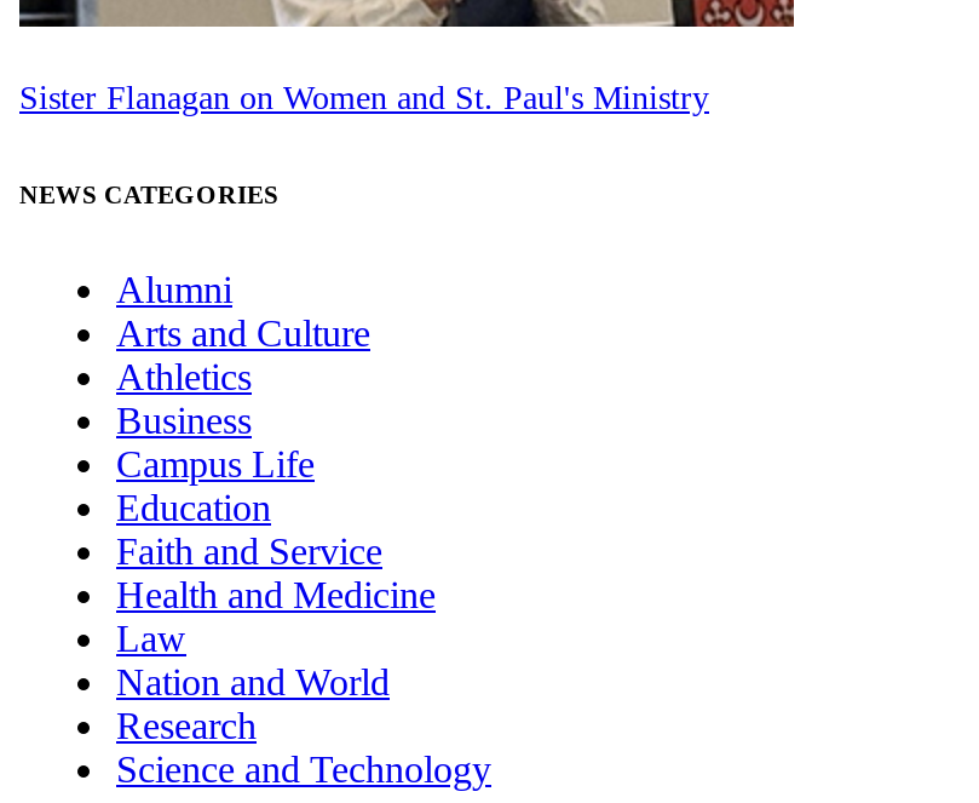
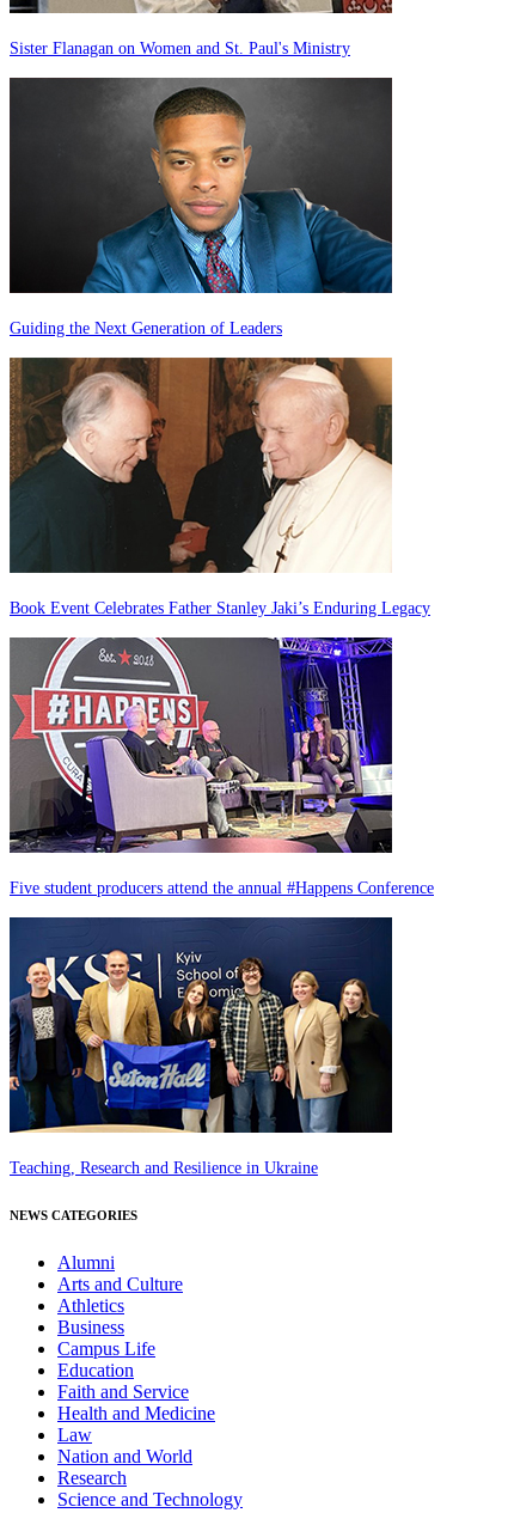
+ [image]
+ Book Event Celebrates Father Stanley Jaki’s Enduring Legacy

+ [image]
+ Teaching, Research and Resilience in Ukraine

+ [image]
+ Guiding the Next Generation of Leaders

+ [image]
+ Five student producers attend the annual #Happens Conference
